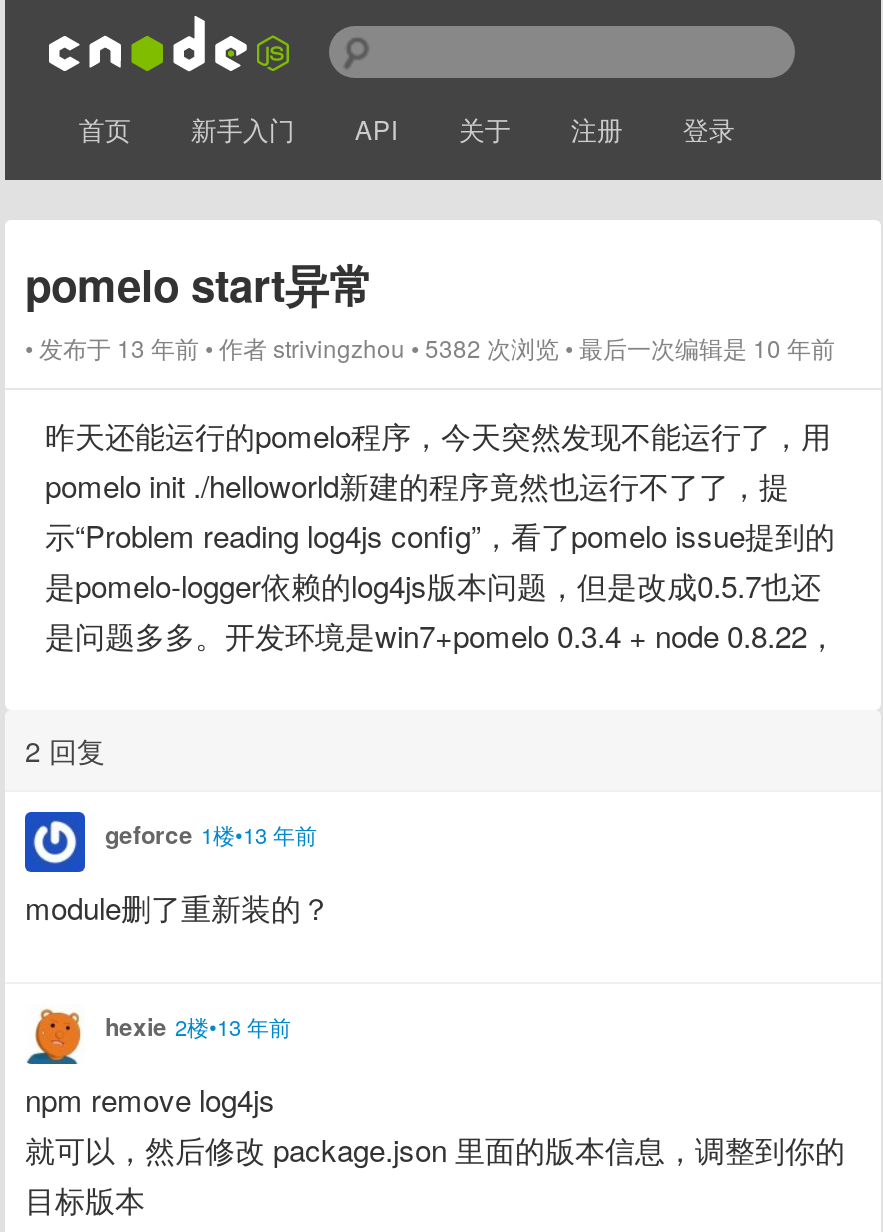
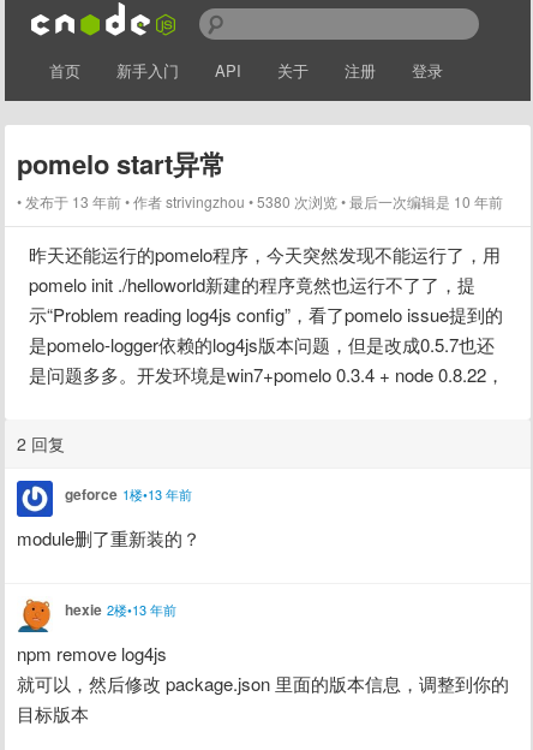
- 发布于 13 年前 作者strivingzhou 5382 次浏览 最后一次编辑是 10 年前
+ 发布于 13 年前 作者strivingzhou 5380 次浏览 最后一次编辑是 10 年前
